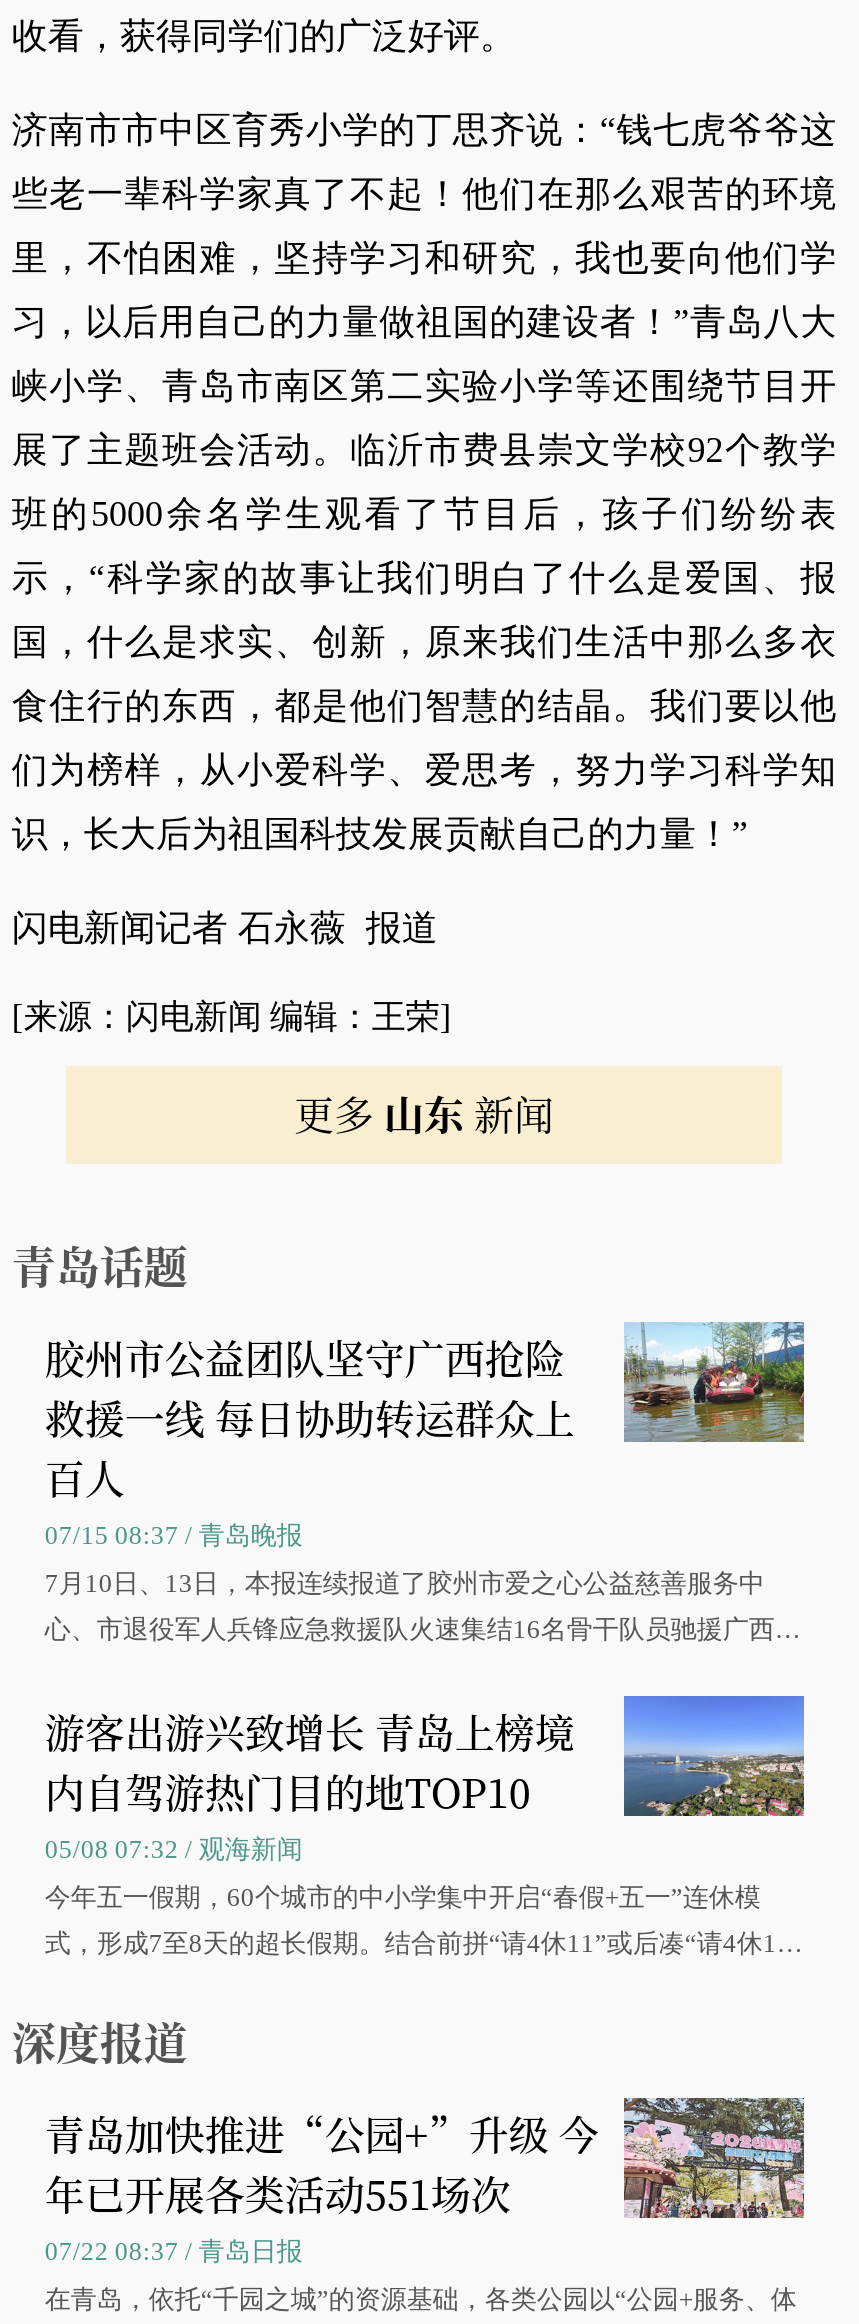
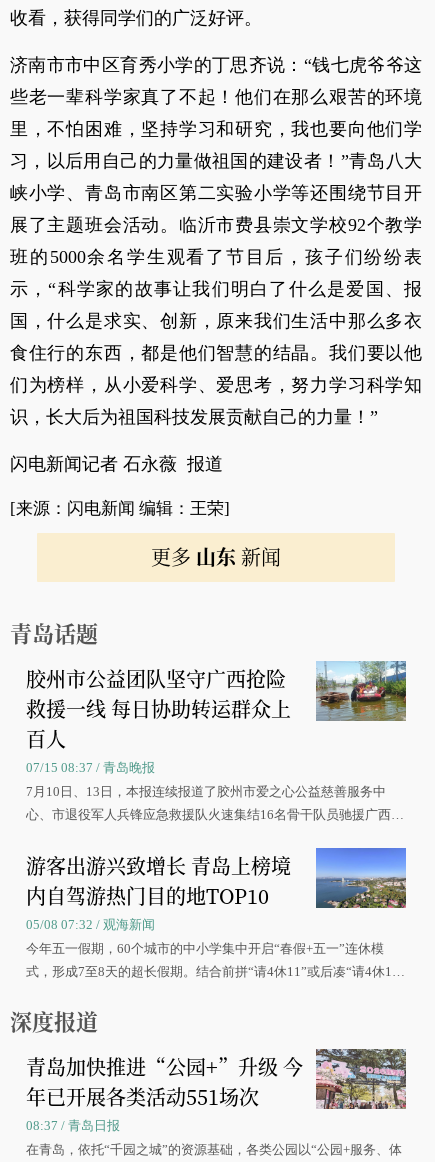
- 07/22 08:37 / 青岛日报
+ 08:37 / 青岛日报
